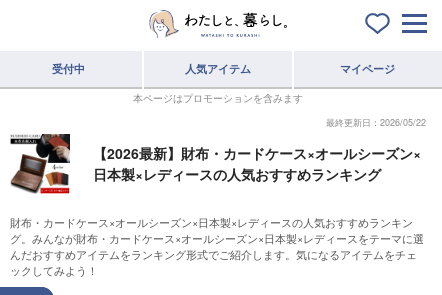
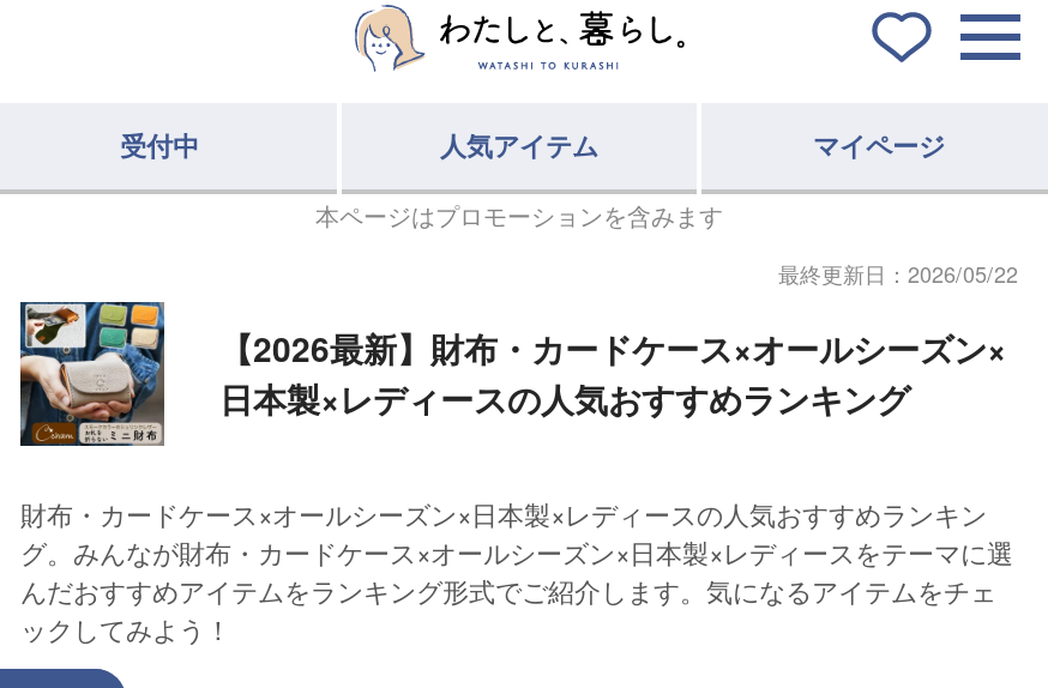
- [image]
+ [image]
